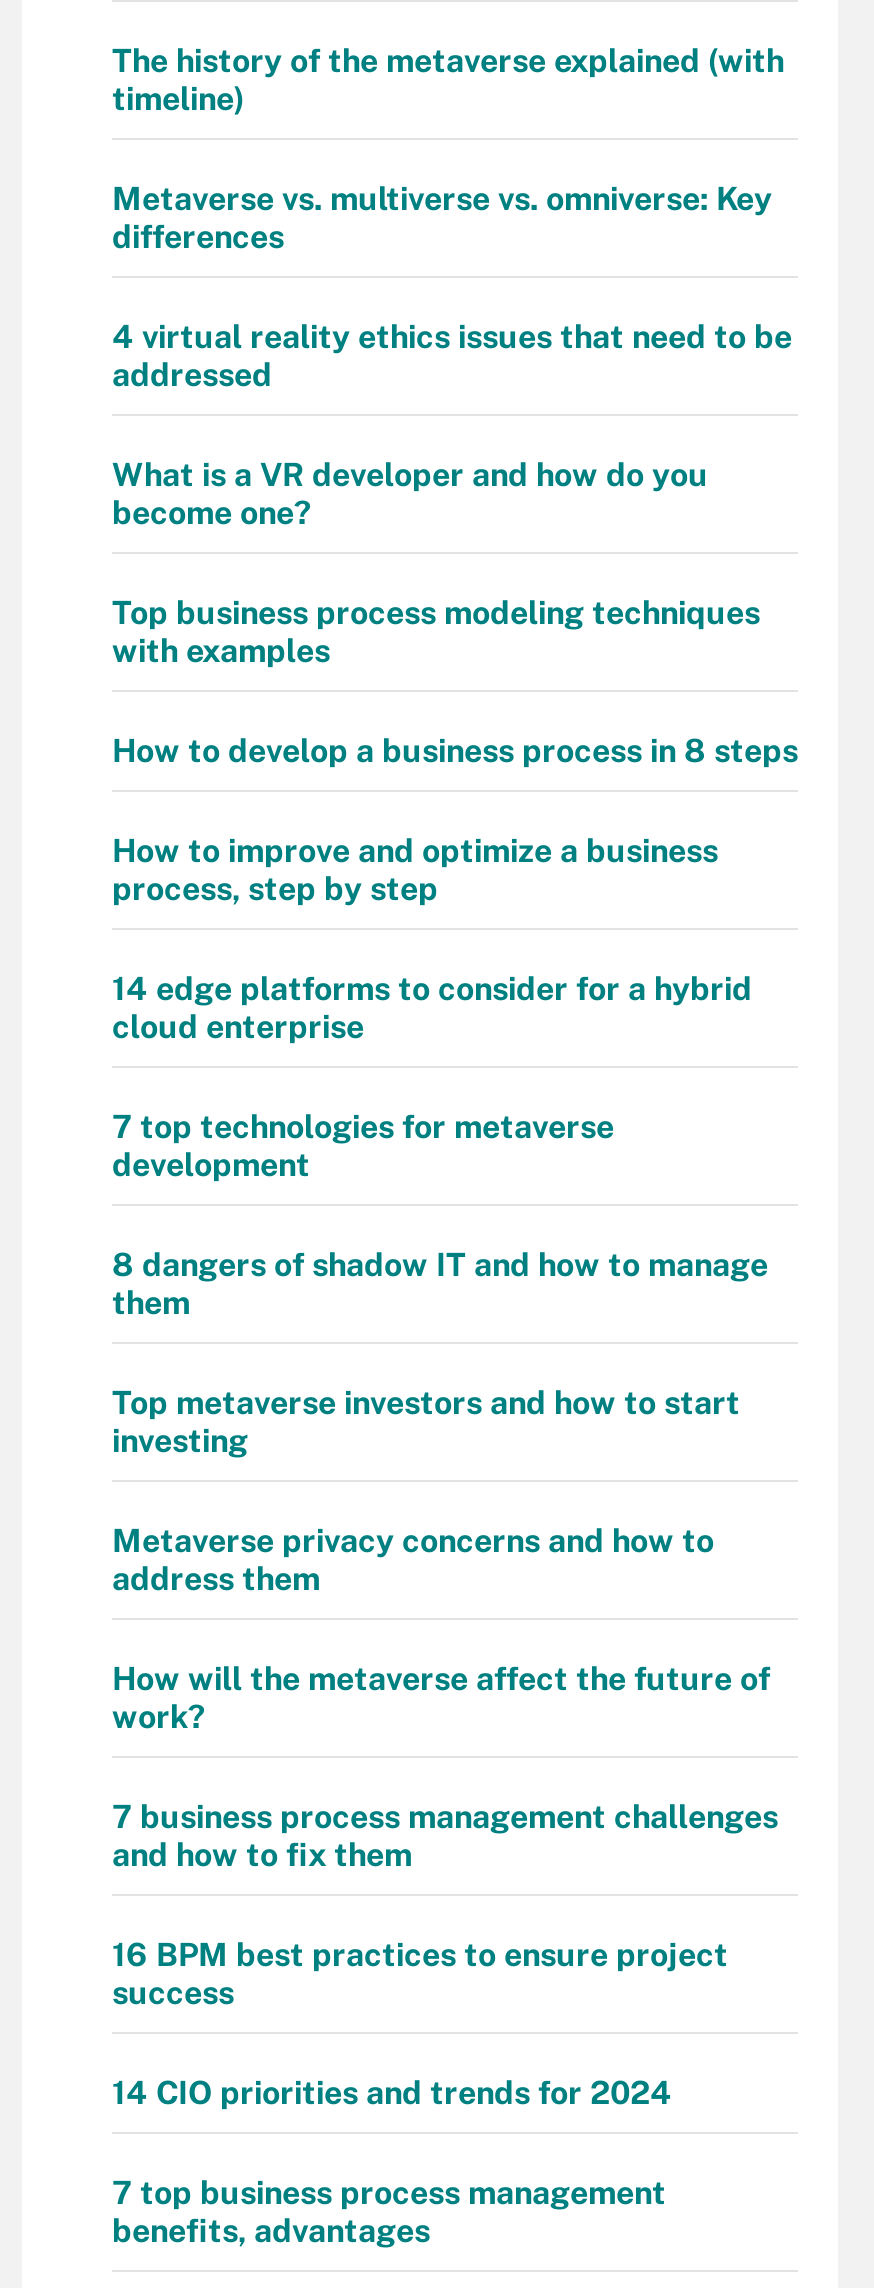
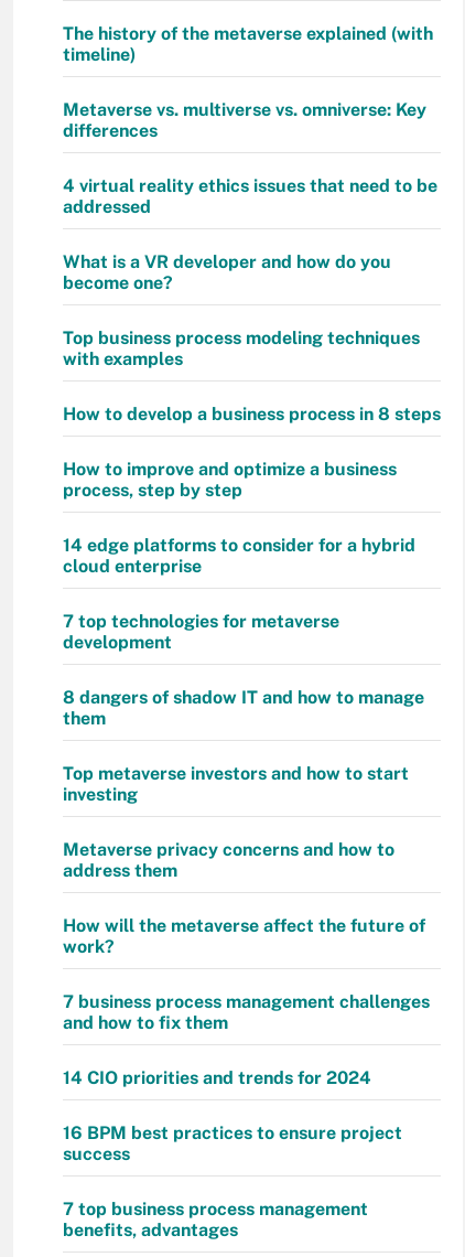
moved down: 16 BPM best practices to ensure project | success

moved up: 14 CIO priorities and trends for 2024
